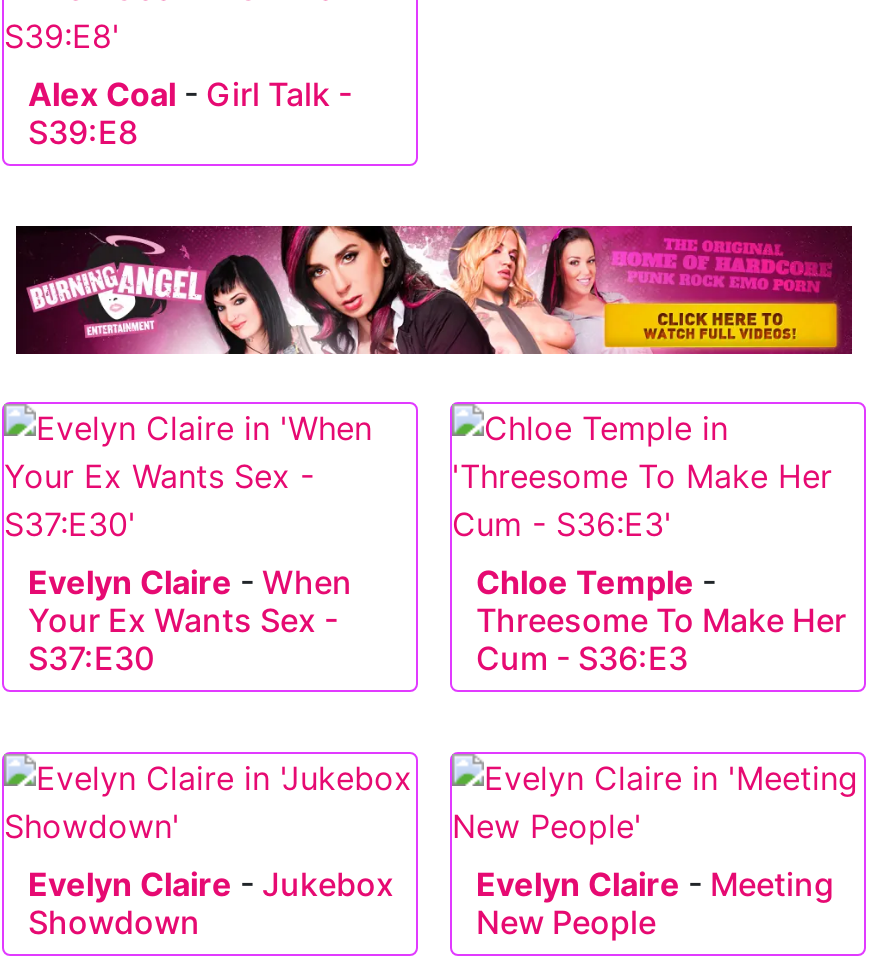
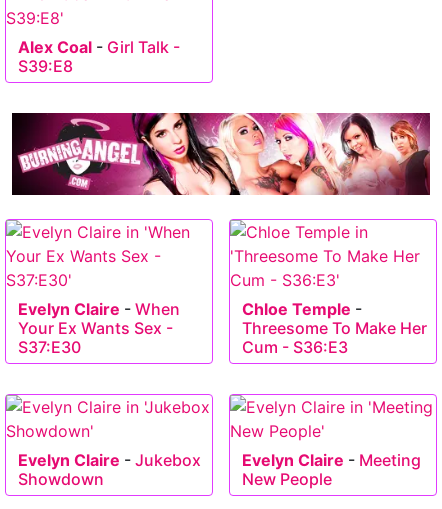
- [image]
+ [image]
